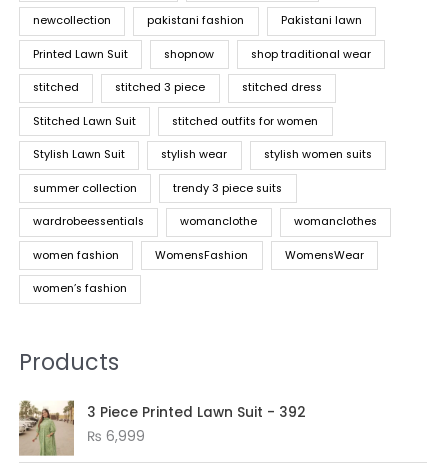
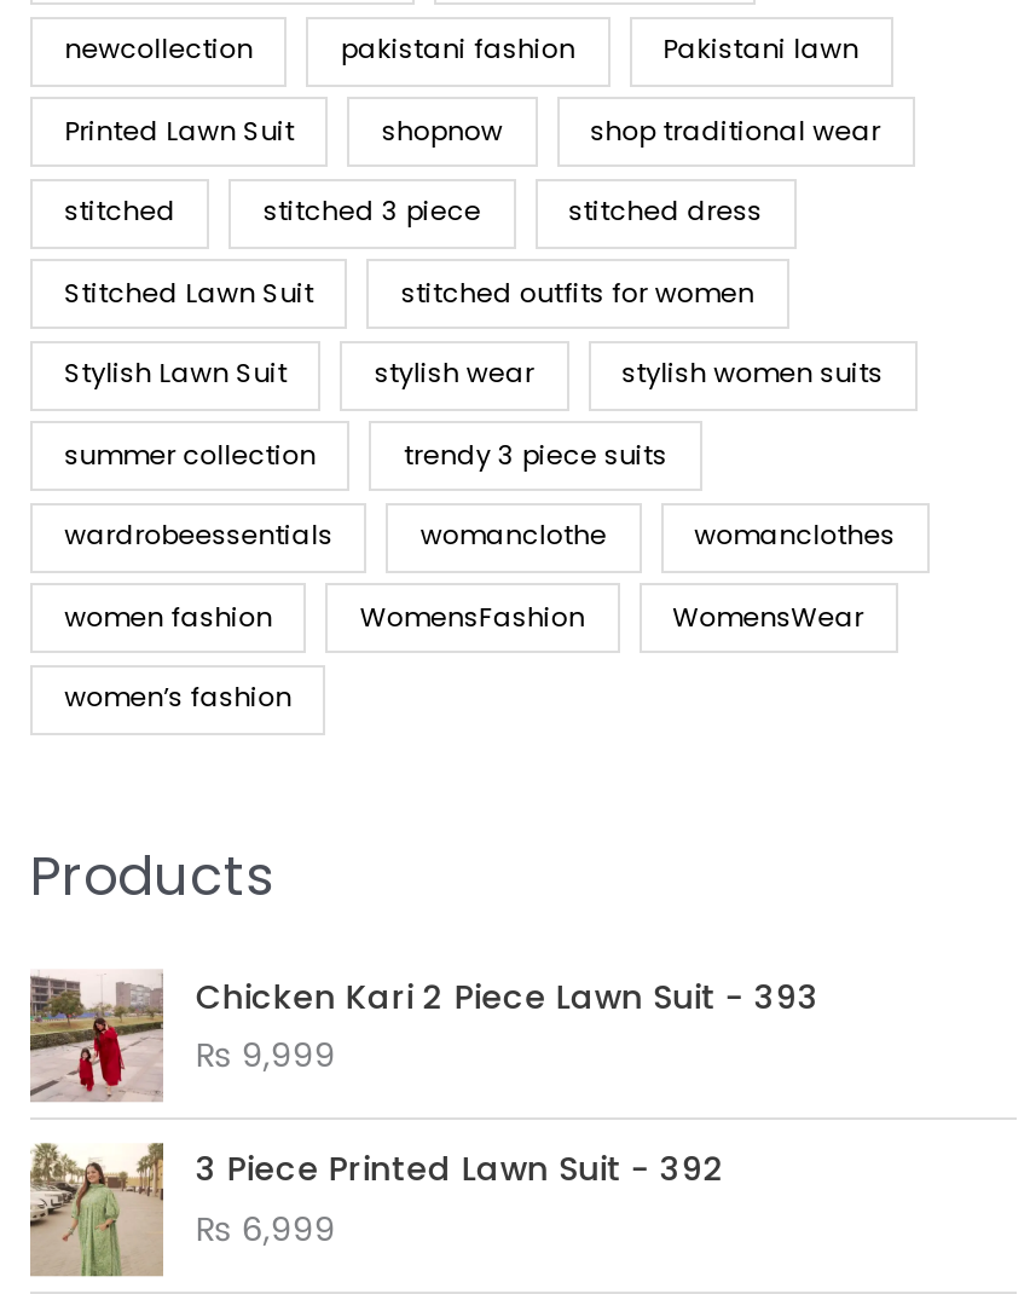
+ [image]
+ Chicken Kari 2 Piece Lawn Suit - 393
+ ₨ 9,999
